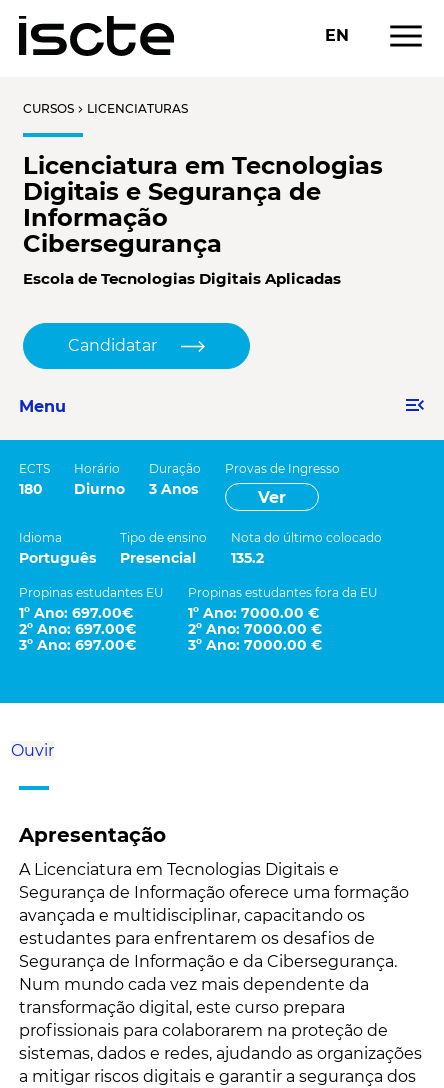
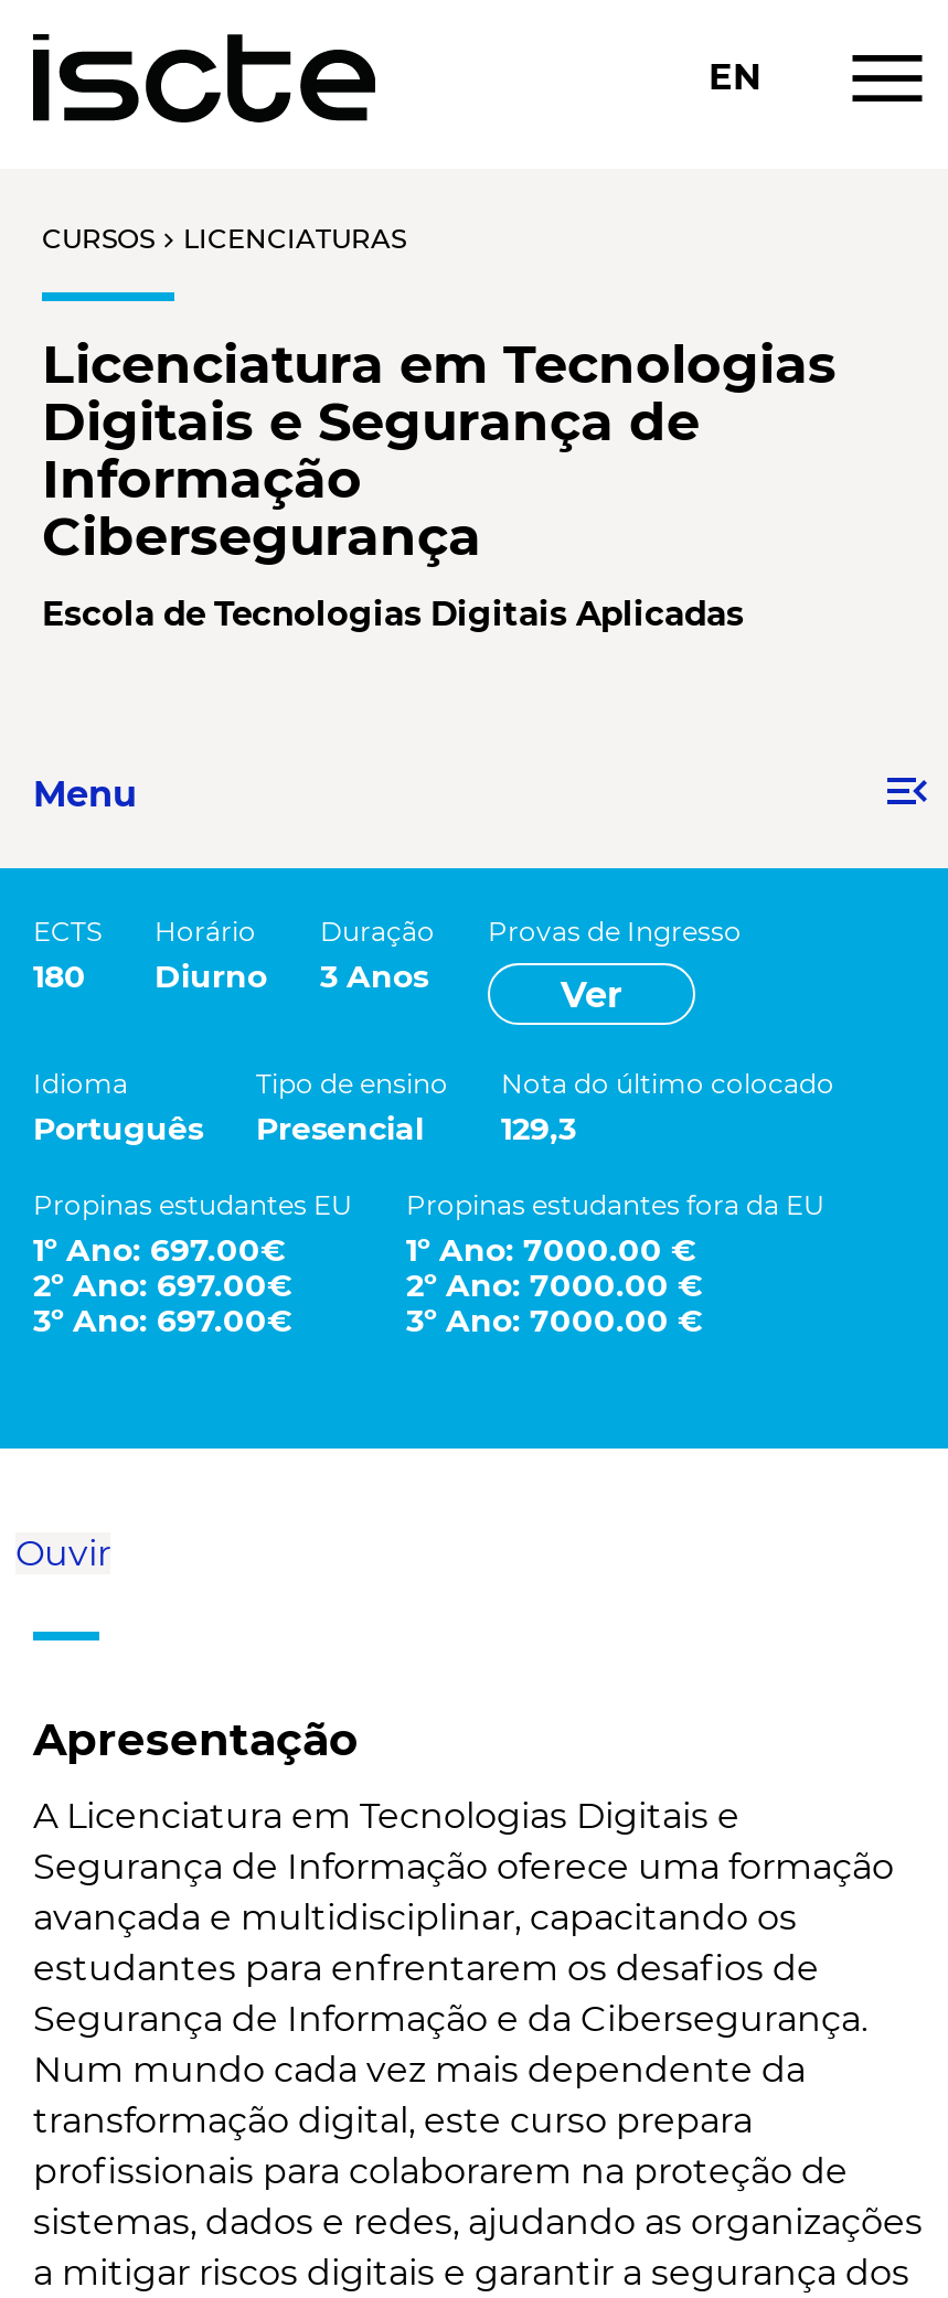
- Candidatar

- Português Presencial 135.2
+ Português Presencial 129,3
